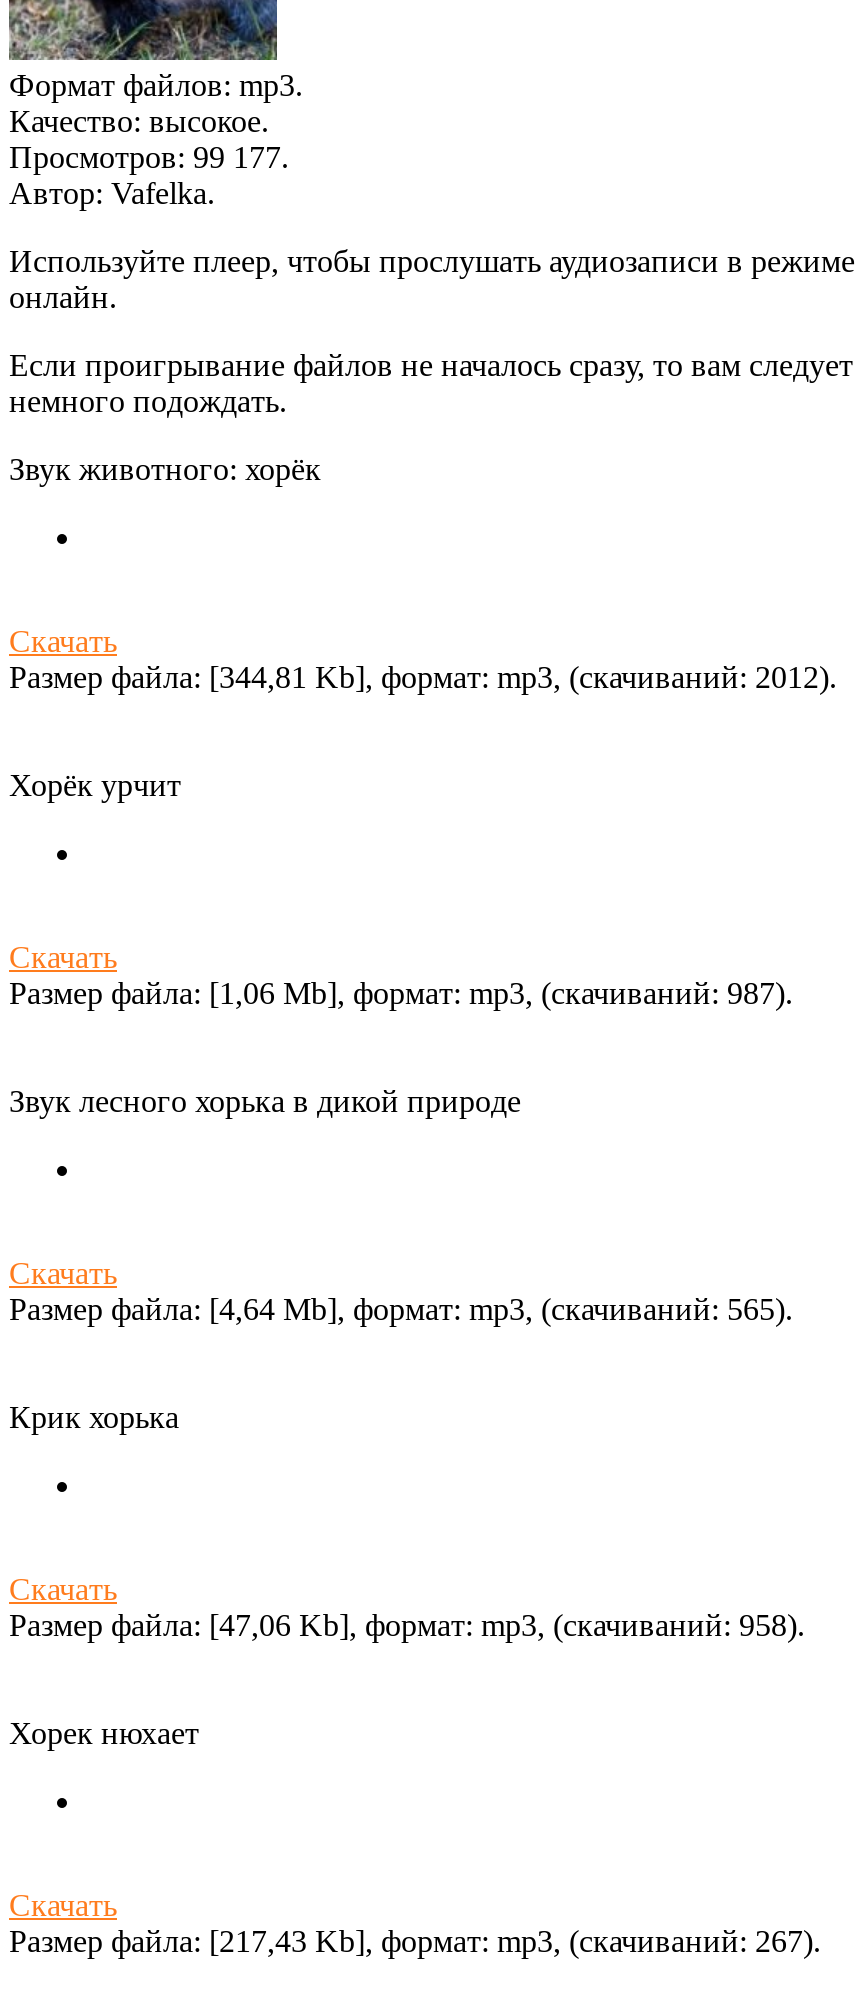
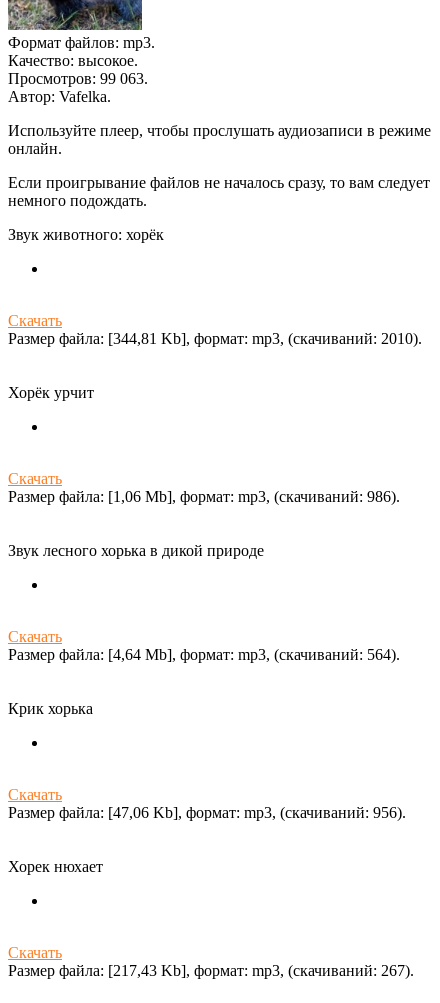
- Просмотров: 99 177.
+ Просмотров: 99 063.

- Размер файла: [344,81 Kb], формат: mp3, (cкачиваний: 2012).
+ Размер файла: [344,81 Kb], формат: mp3, (cкачиваний: 2010).

- Размер файла: [1,06 Mb], формат: mp3, (cкачиваний: 987).
+ Размер файла: [1,06 Mb], формат: mp3, (cкачиваний: 986).

- Размер файла: [4,64 Mb], формат: mp3, (cкачиваний: 565).
+ Размер файла: [4,64 Mb], формат: mp3, (cкачиваний: 564).

- Размер файла: [47,06 Kb], формат: mp3, (cкачиваний: 958).
+ Размер файла: [47,06 Kb], формат: mp3, (cкачиваний: 956).
